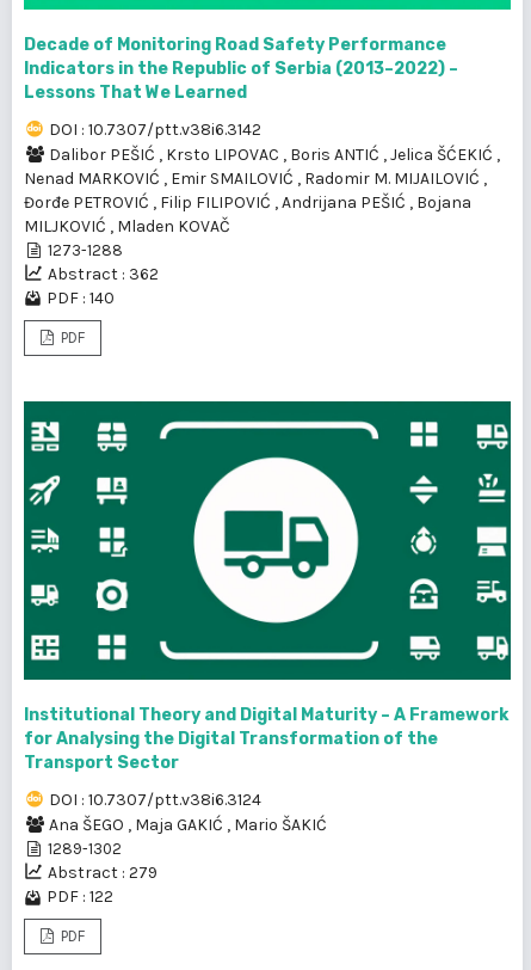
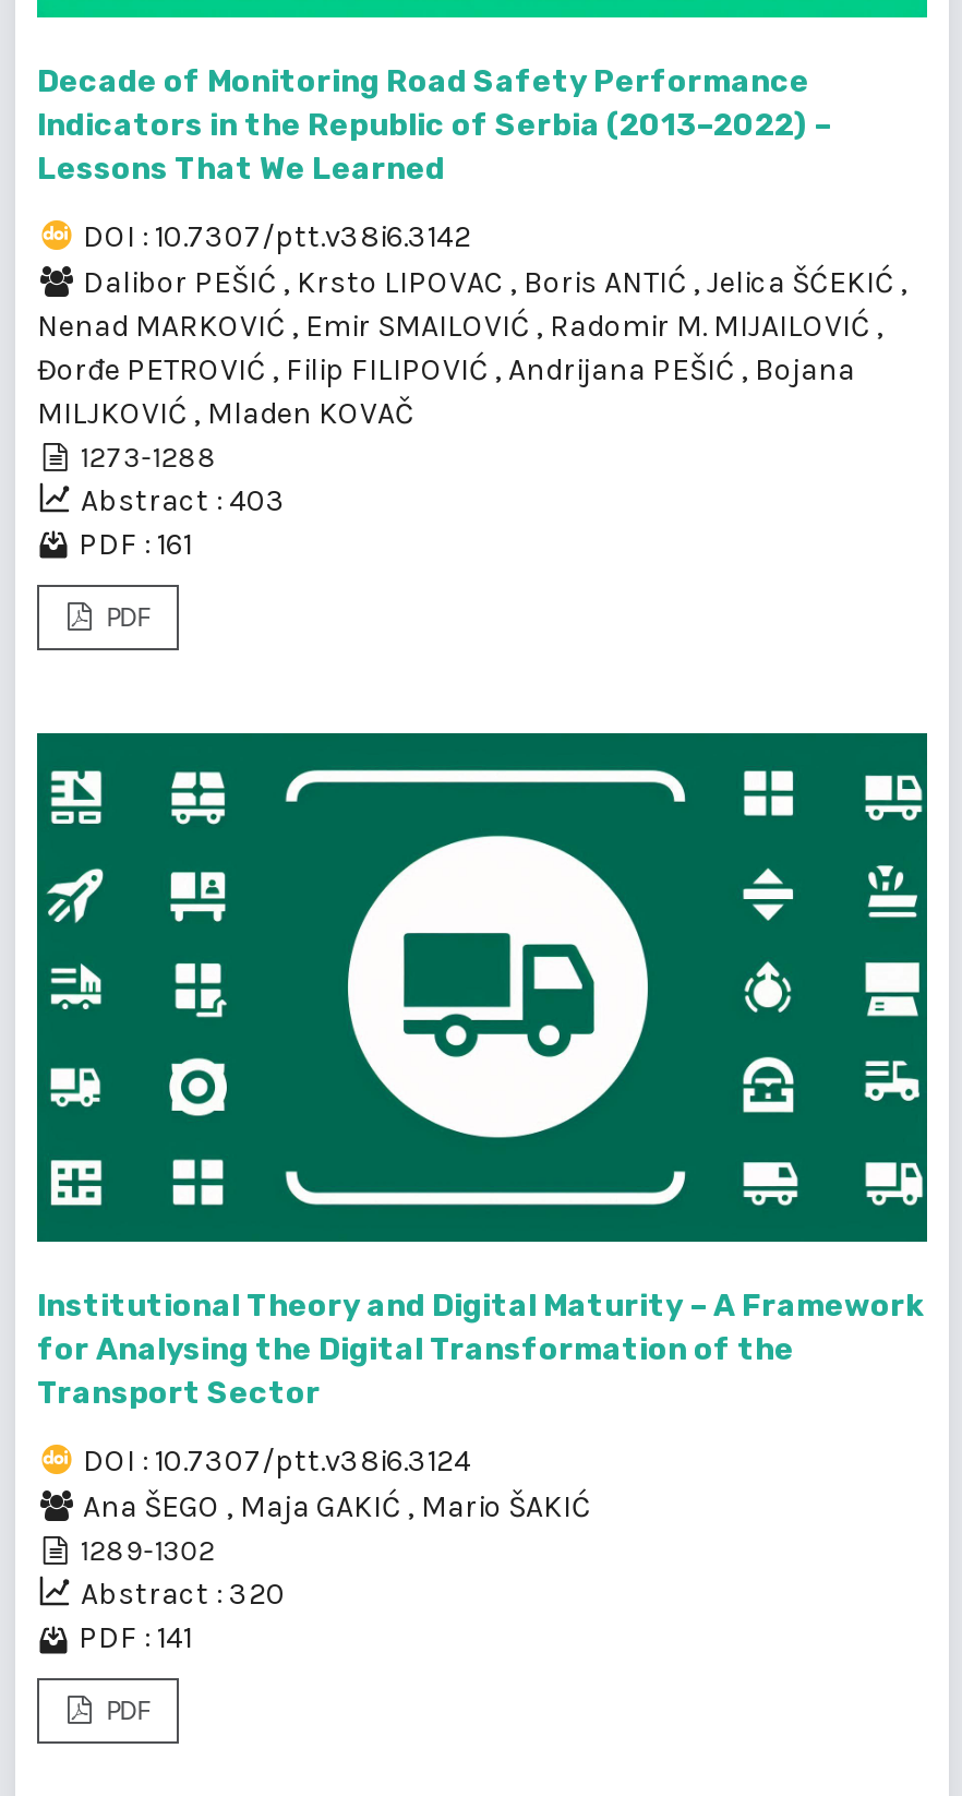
- Abstract : 362
+ Abstract : 403

- PDF : 140
+ PDF : 161

- Abstract : 279
+ Abstract : 320

- PDF : 122
+ PDF : 141
